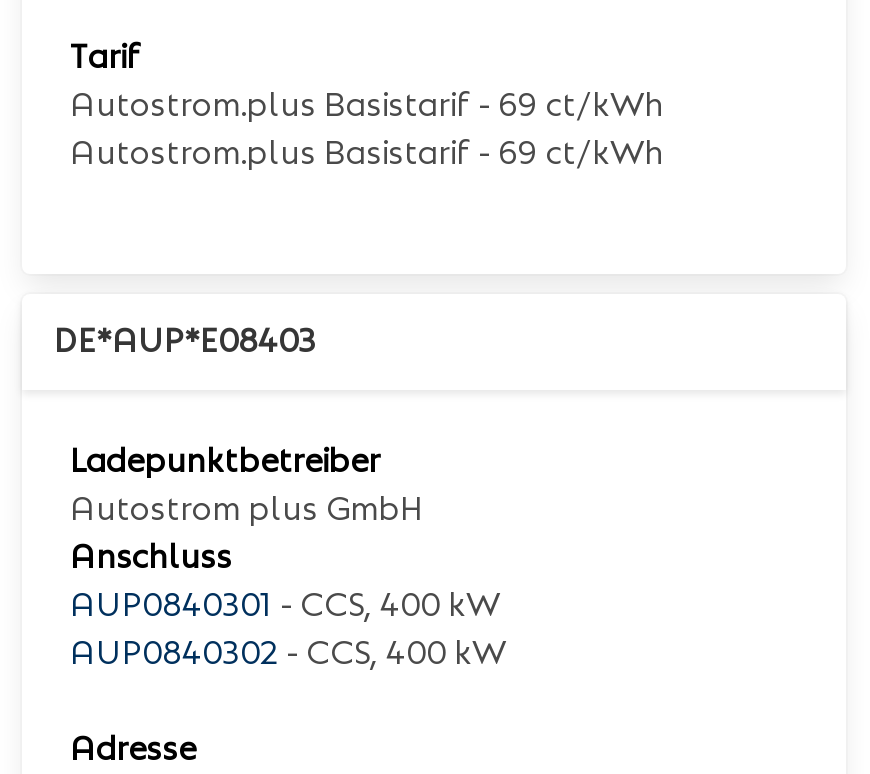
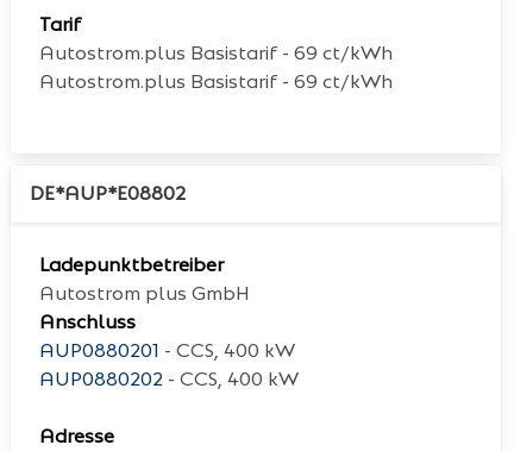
- DE*AUP*E08403
+ DE*AUP*E08802

- AUP0840301 - CCS, 400 kW
+ AUP0880201 - CCS, 400 kW

- AUP0840302 - CCS, 400 kW
+ AUP0880202 - CCS, 400 kW
